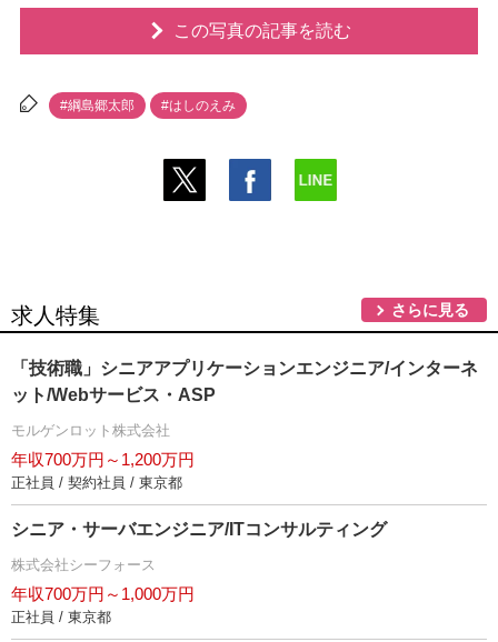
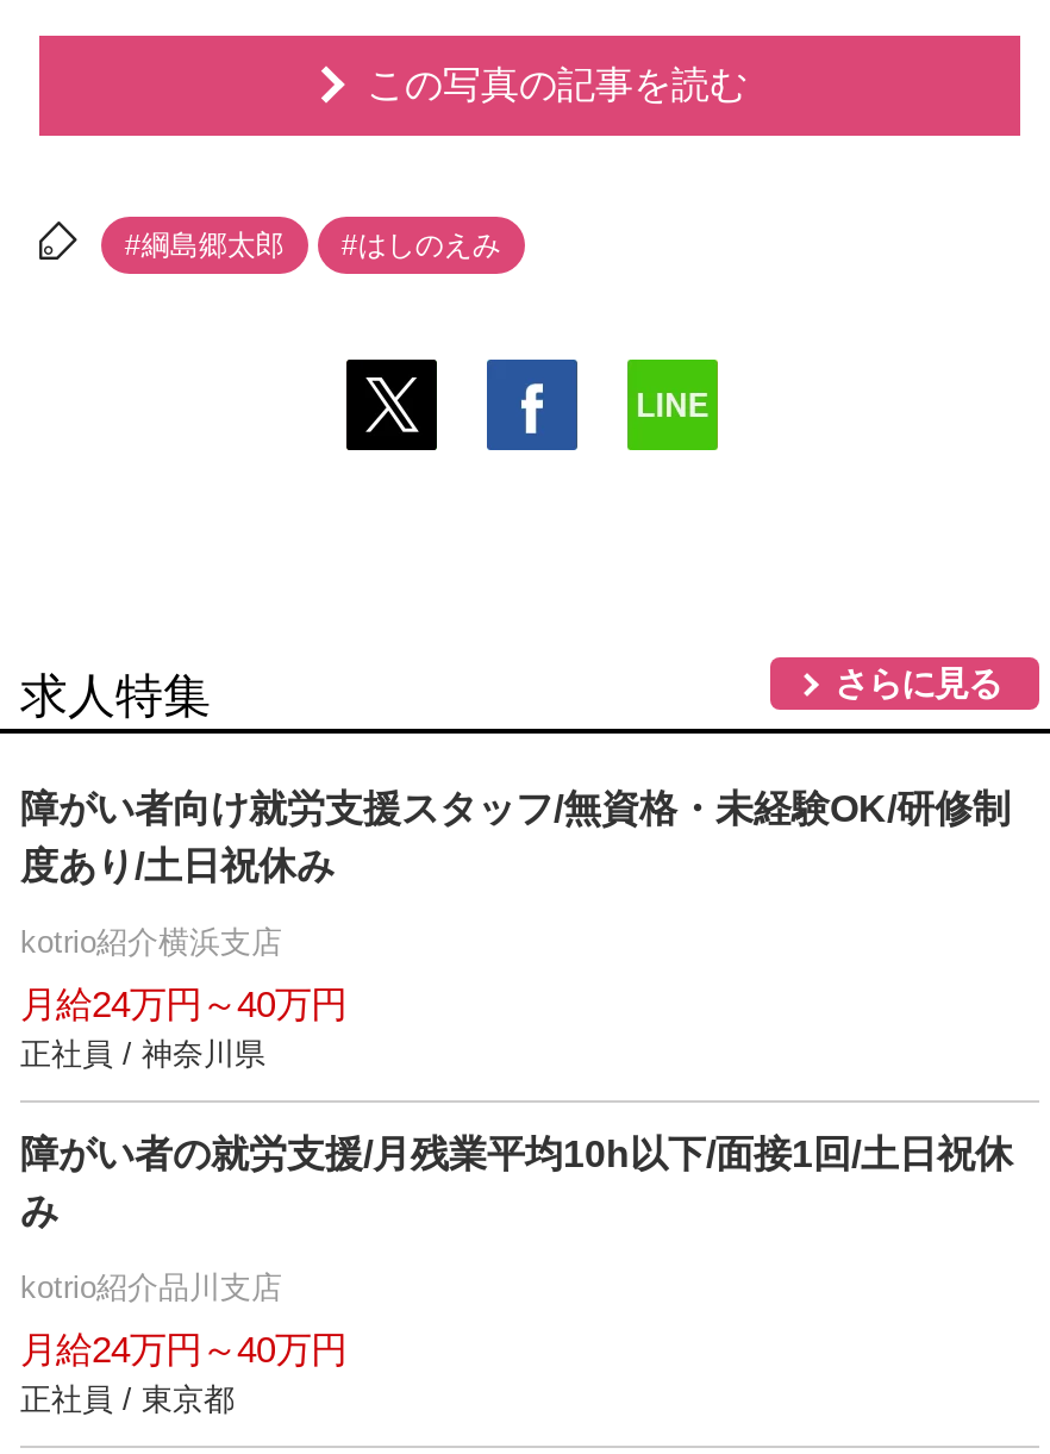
- 「技術職」シニアアプリケーションエンジニア/インターネ
- ット/Webサービス・ASP
+ 障がい者向け就労支援スタッフ/無資格・未経験OK/研修制
+ 度あり/土日祝休み

- モルゲンロット株式会社
+ kotrio紹介横浜支店

- 年収700万円～1,200万円
- 正社員 / 契約社員 / 東京都
+ 月給24万円～40万円
+ 正社員 / 神奈川県

- シニア・サーバエンジニア/ITコンサルティング
+ 障がい者の就労支援/月残業平均10h以下/面接1回/土日祝休
+ み

- 株式会社シーフォース
+ kotrio紹介品川支店

- 年収700万円～1,000万円
+ 月給24万円～40万円
